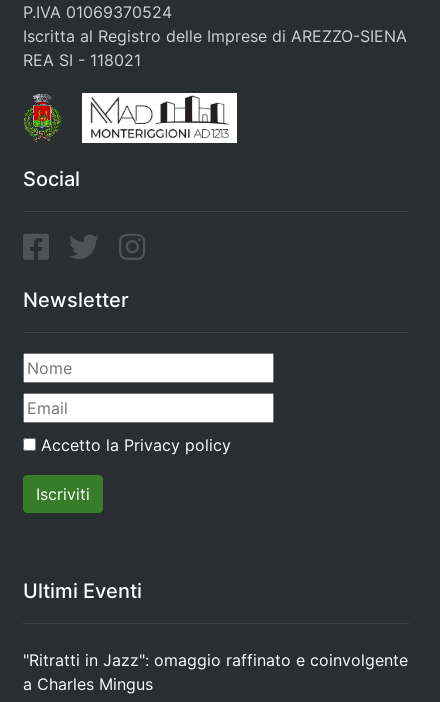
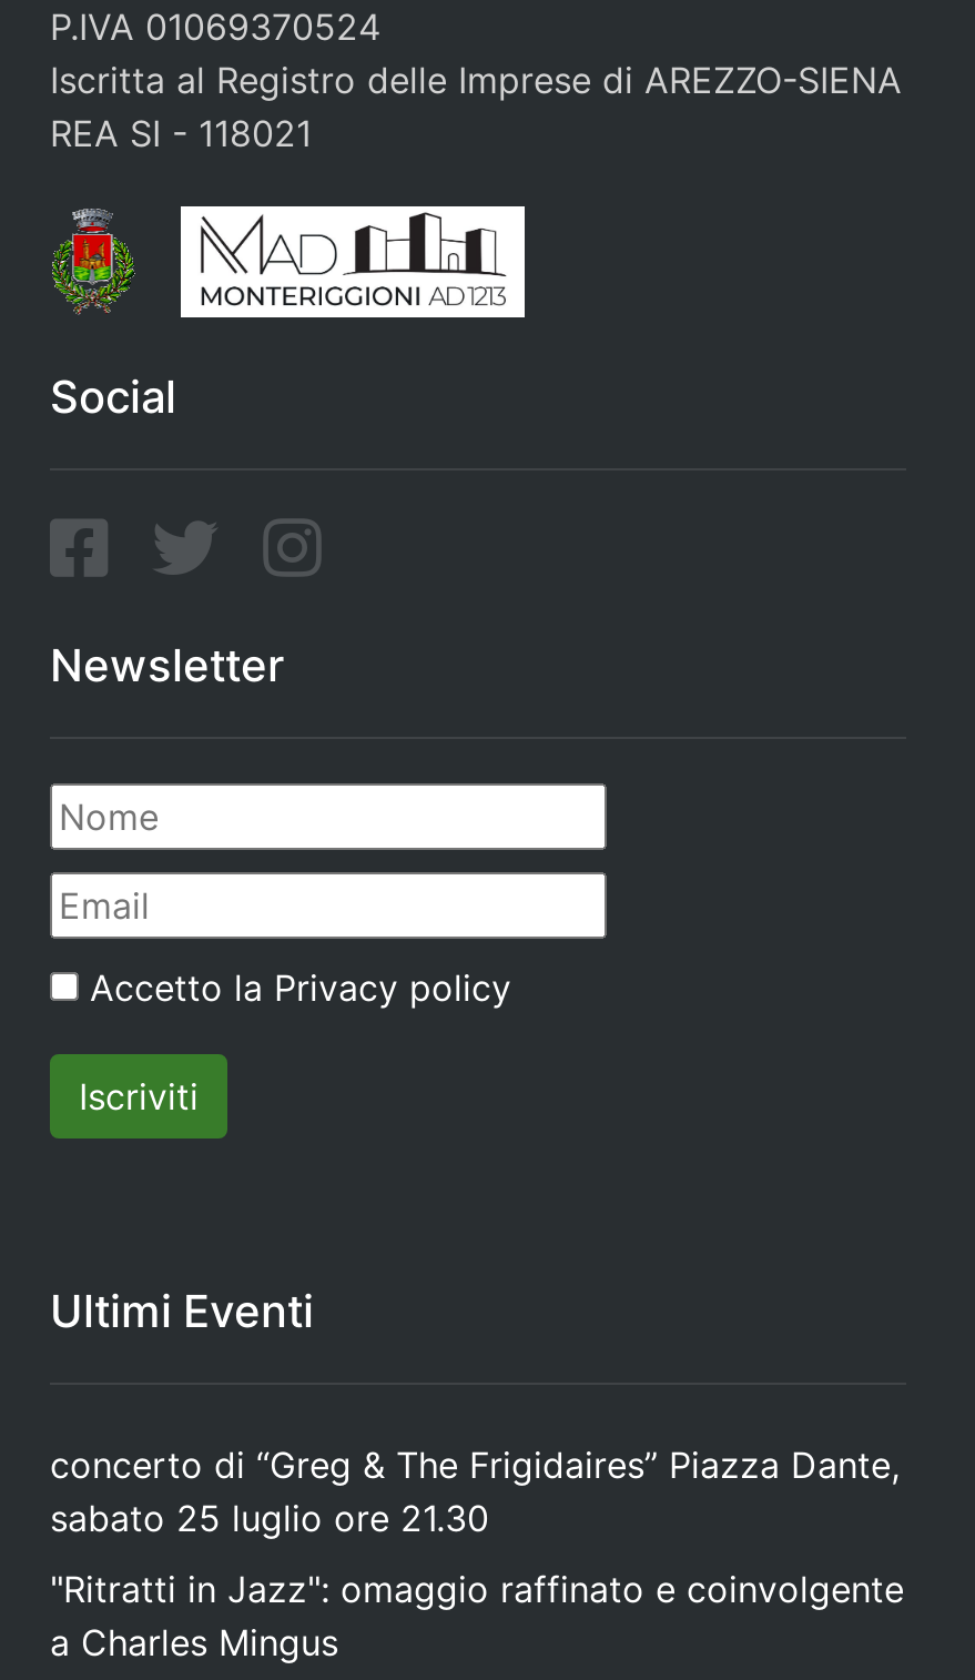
+ concerto di “Greg & The Frigidaires” Piazza Dante,
+ sabato 25 luglio ore 21.30
